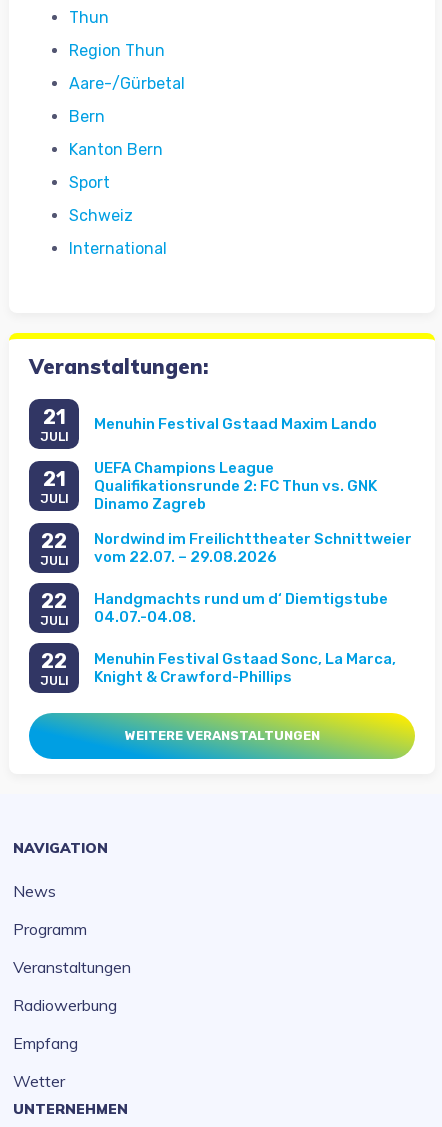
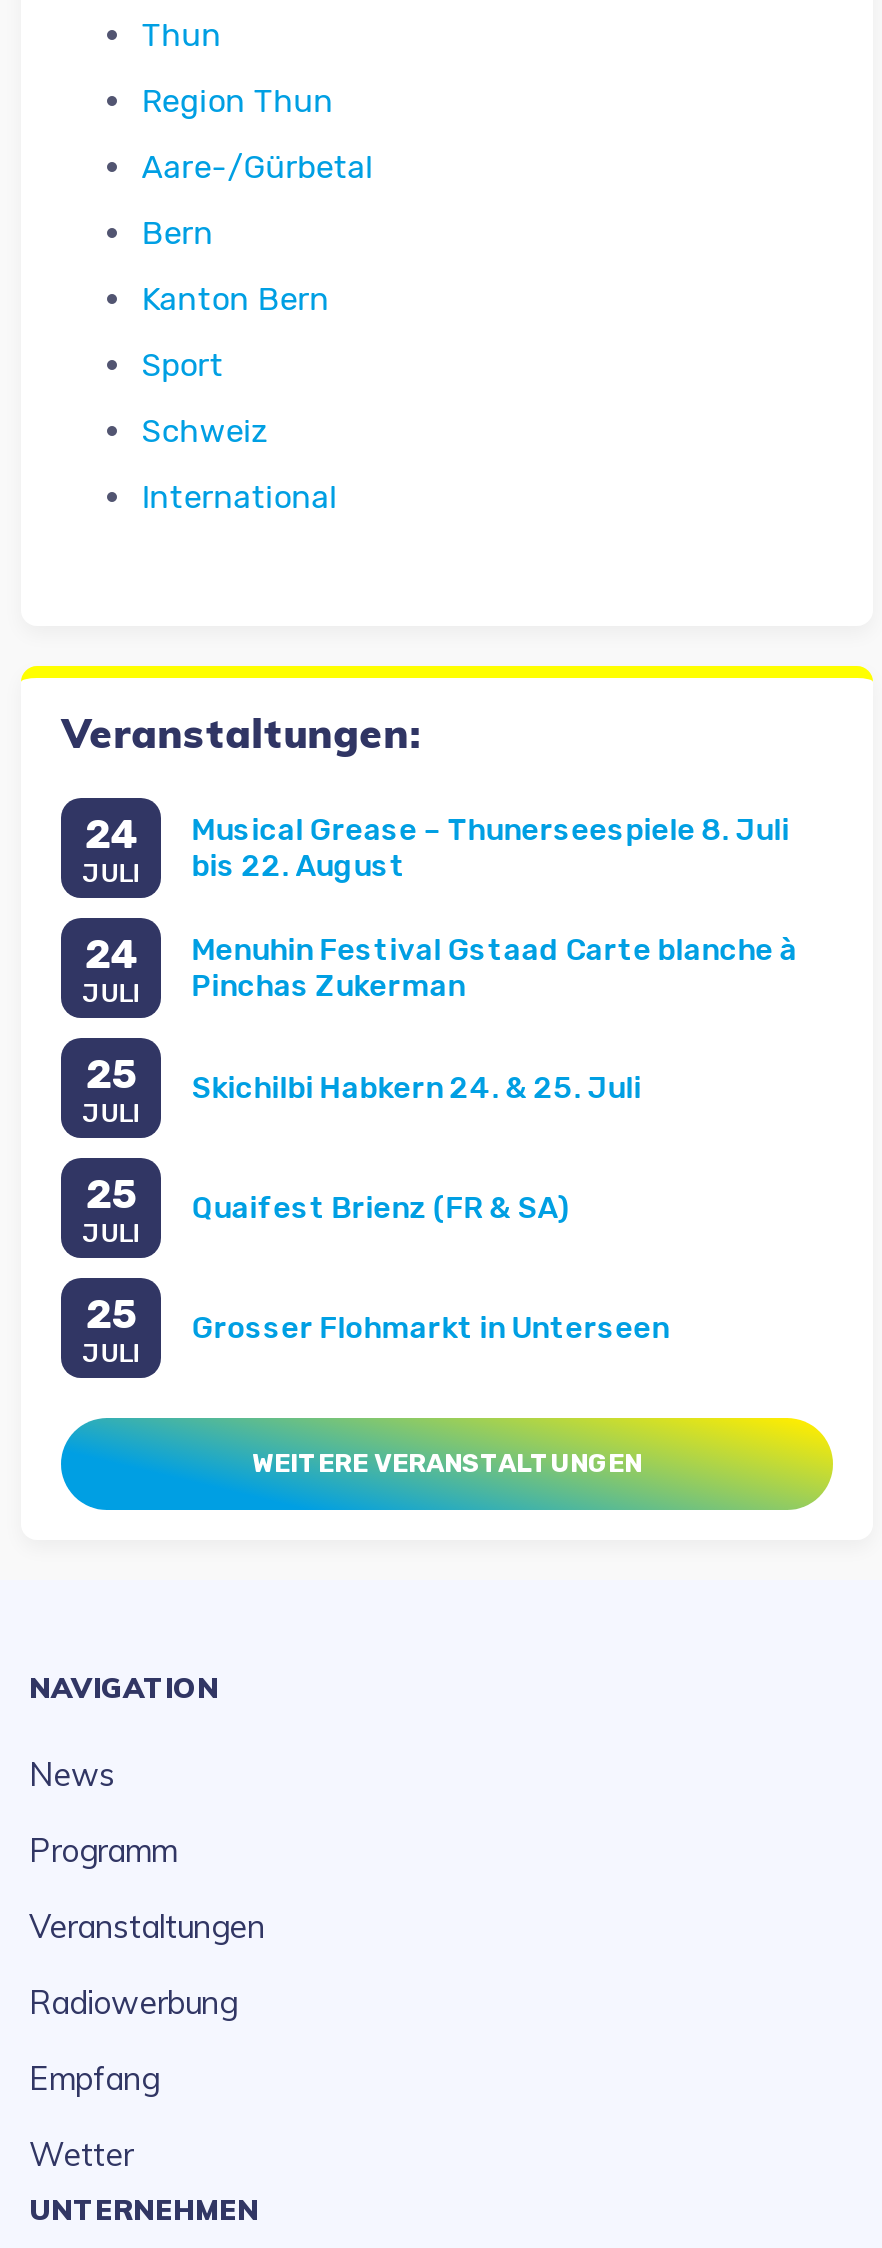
- 21
+ 24

- Menuhin Festival Gstaad Maxim Lando
+ Musical Grease – Thunerseespiele 8. Juli
+ bis 22. August

- UEFA Champions League
- Qualifikationsrunde 2: FC Thun vs. GNK
- Dinamo Zagreb
+ Menuhin Festival Gstaad Carte blanche à
+ Pinchas Zukerman

- 21
+ 24

- 22
+ 25

- Nordwind im Freilichttheater Schnittweier
- vom 22.07. – 29.08.2026
+ Skichilbi Habkern 24. & 25. Juli

- 22
+ 25

- Handgmachts rund um d‘ Diemtigstube
- 04.07.-04.08.
+ Quaifest Brienz (FR & SA)

- 22
+ 25

- Menuhin Festival Gstaad Sonc, La Marca,
- Knight & Crawford-Phillips
+ Grosser Flohmarkt in Unterseen
